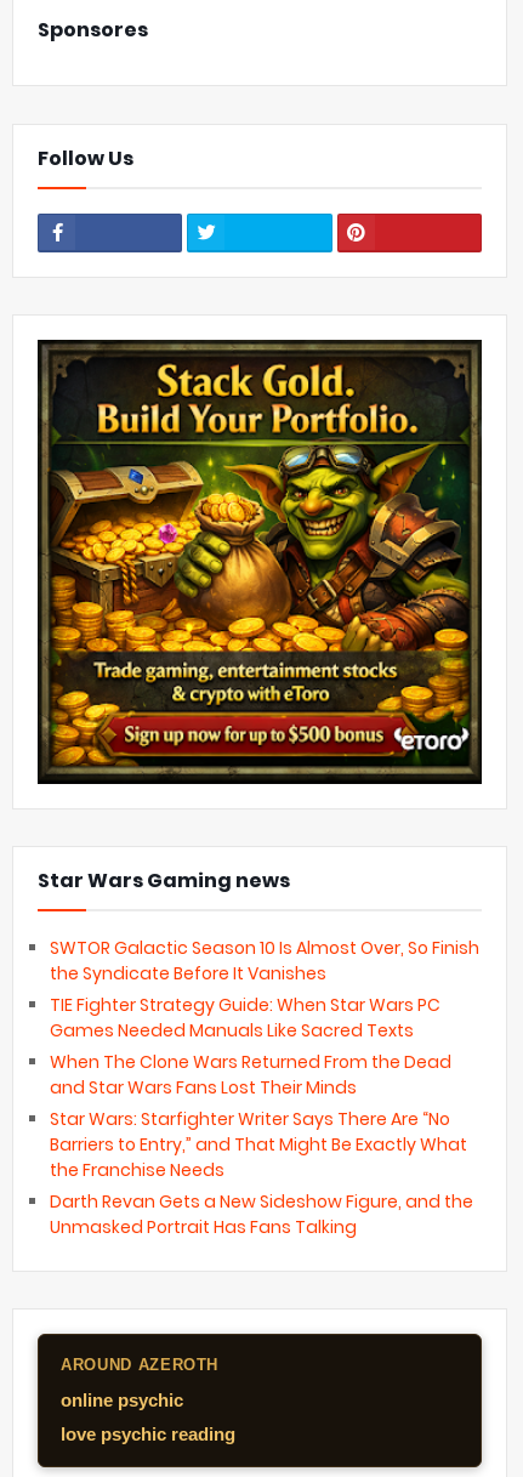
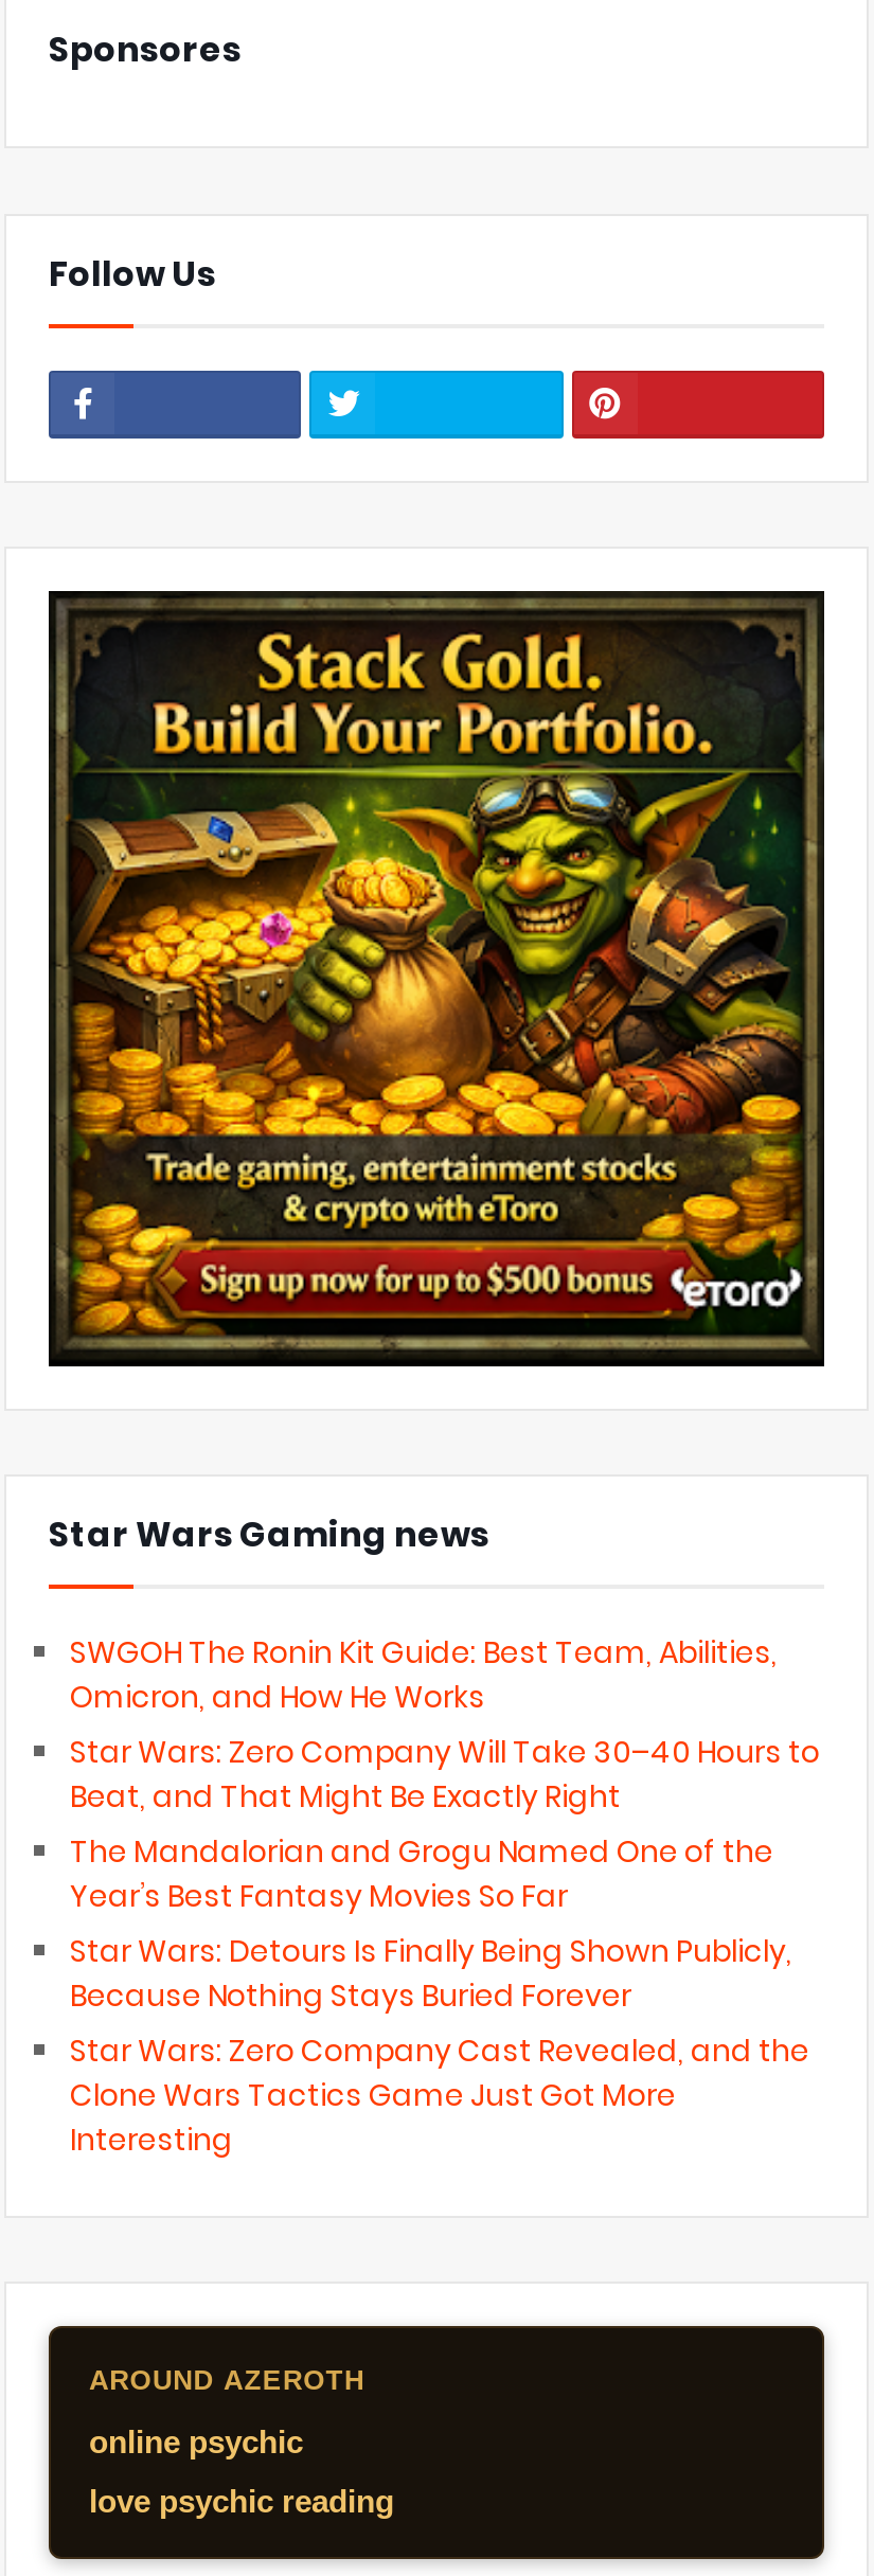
- SWTOR Galactic Season 10 Is Almost Over, So Finish
- the Syndicate Before It Vanishes
- TIE Fighter Strategy Guide: When Star Wars PC
- Games Needed Manuals Like Sacred Texts
- When The Clone Wars Returned From the Dead
- and Star Wars Fans Lost Their Minds
- Star Wars: Starfighter Writer Says There Are “No
- Barriers to Entry,” and That Might Be Exactly What
- the Franchise Needs
- Darth Revan Gets a New Sideshow Figure, and the
- Unmasked Portrait Has Fans Talking
+ SWGOH The Ronin Kit Guide: Best Team, Abilities,
+ Omicron, and How He Works
+ Star Wars: Zero Company Will Take 30–40 Hours to
+ Beat, and That Might Be Exactly Right
+ The Mandalorian and Grogu Named One of the
+ Year’s Best Fantasy Movies So Far
+ Star Wars: Detours Is Finally Being Shown Publicly,
+ Because Nothing Stays Buried Forever
+ Star Wars: Zero Company Cast Revealed, and the
+ Clone Wars Tactics Game Just Got More
+ Interesting
